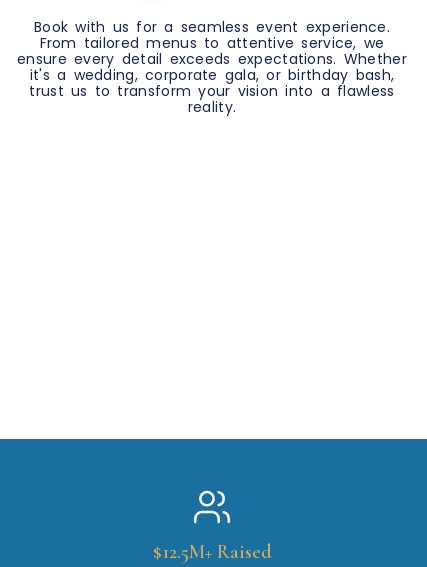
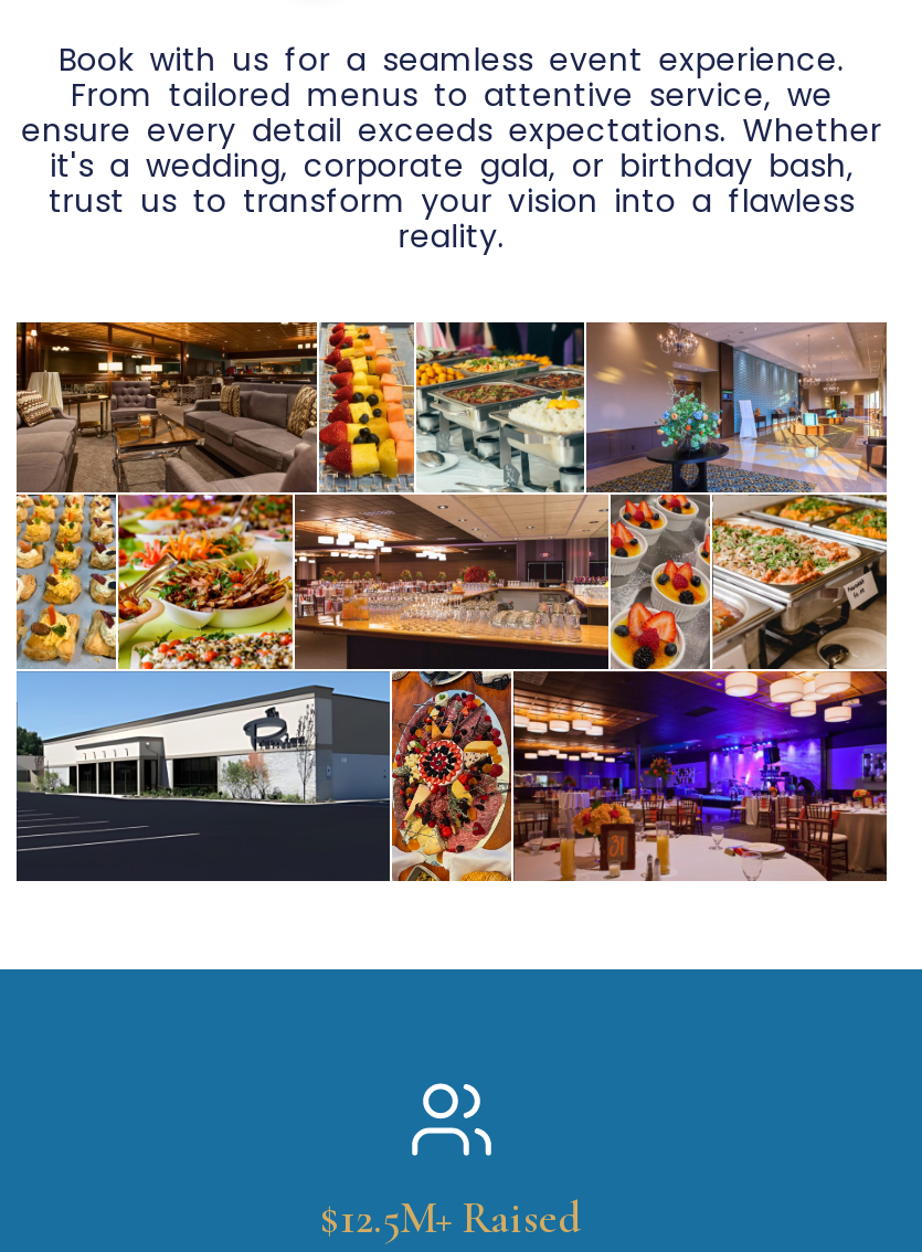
+ [image]
